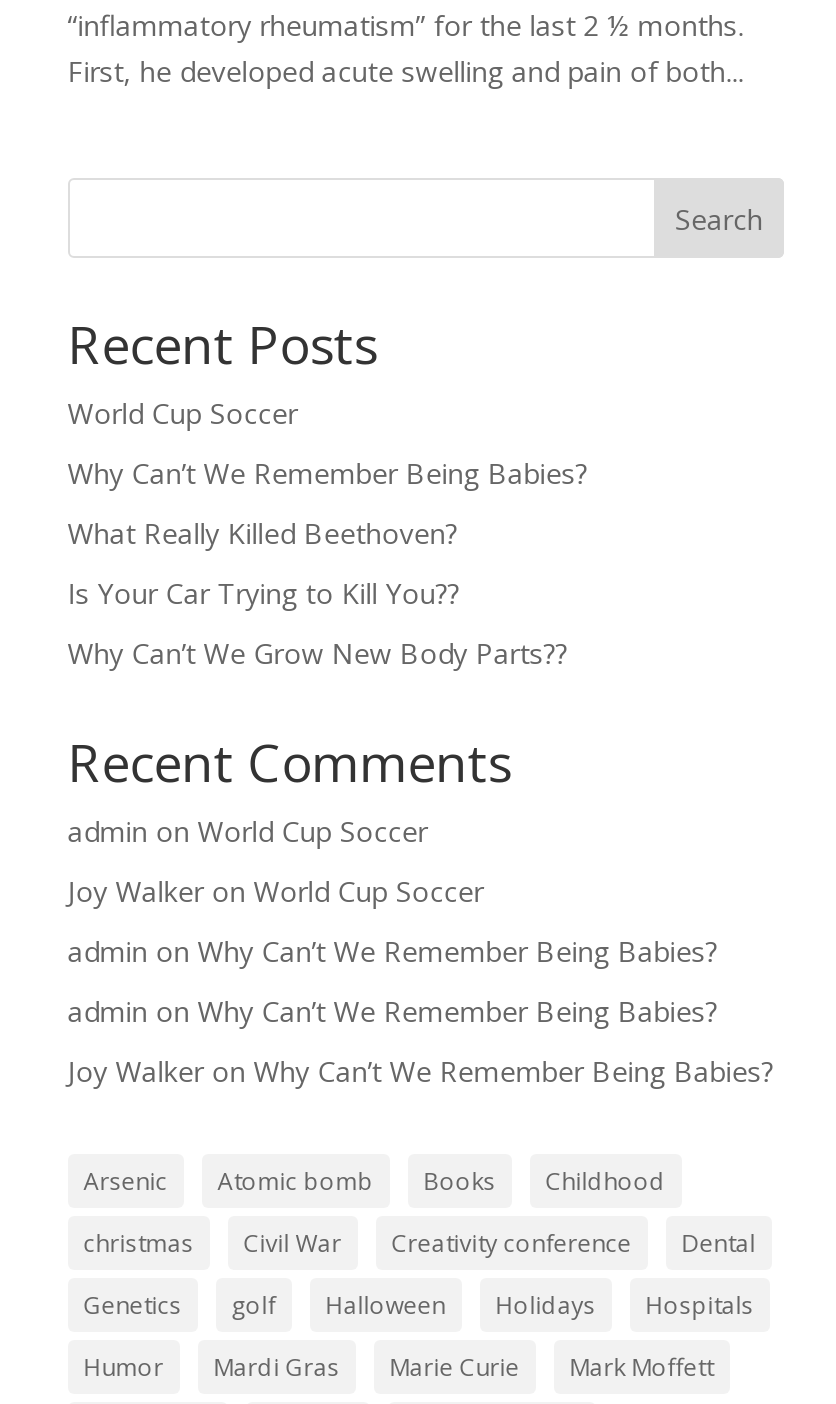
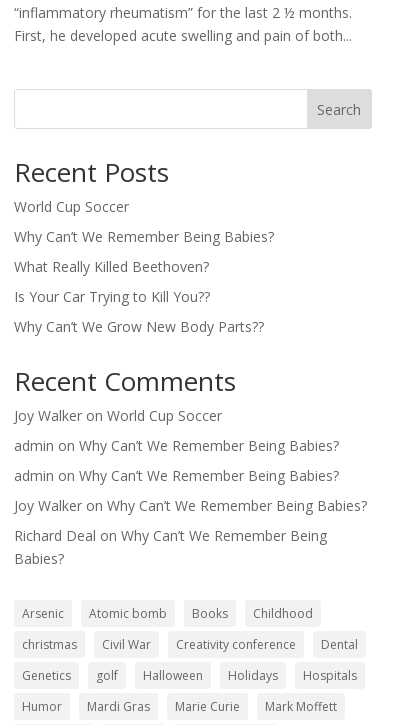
- admin on World Cup Soccer

moved up: Joy Walker on World Cup Soccer | admin on Why Can’t We Remember Being Babies? | admin on Why Can’t We Remember Being Babies? | Joy Walker on Why Can’t We Remember Being Babies?

+ Richard Deal on Why Can’t We Remember Being
+ Babies?
